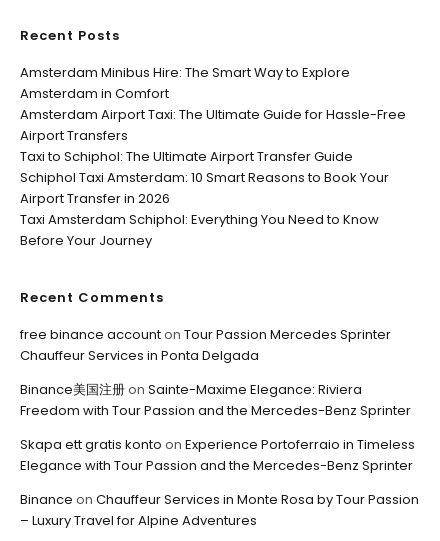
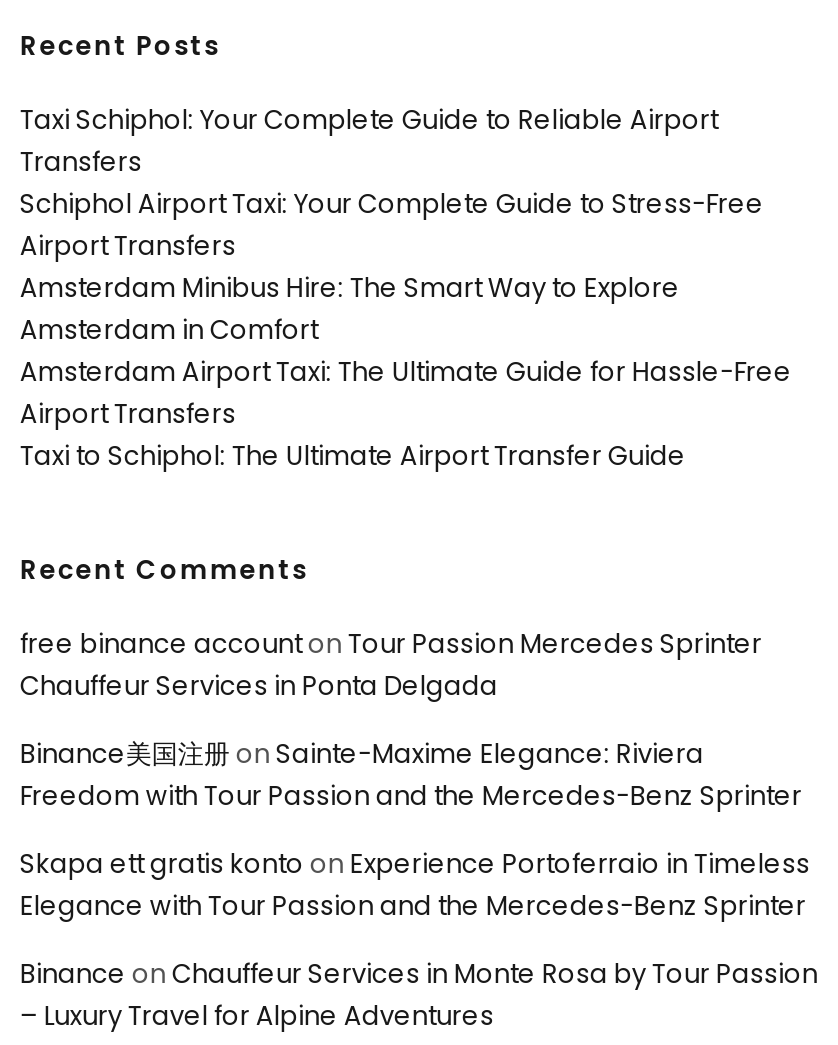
+ Taxi Schiphol: Your Complete Guide to Reliable Airport
+ Transfers
+ Schiphol Airport Taxi: Your Complete Guide to Stress-Free
+ Airport Transfers

moved down: Amsterdam Minibus Hire: The Smart Way to Explore | Amsterdam in Comfort | Amsterdam Airport Taxi: The Ultimate Guide for Hassle-Free | Airport Transfers | Taxi to Schiphol: The Ultimate Airport Transfer Guide

- Schiphol Taxi Amsterdam: 10 Smart Reasons to Book Your
- Airport Transfer in 2026
- Taxi Amsterdam Schiphol: Everything You Need to Know
- Before Your Journey
